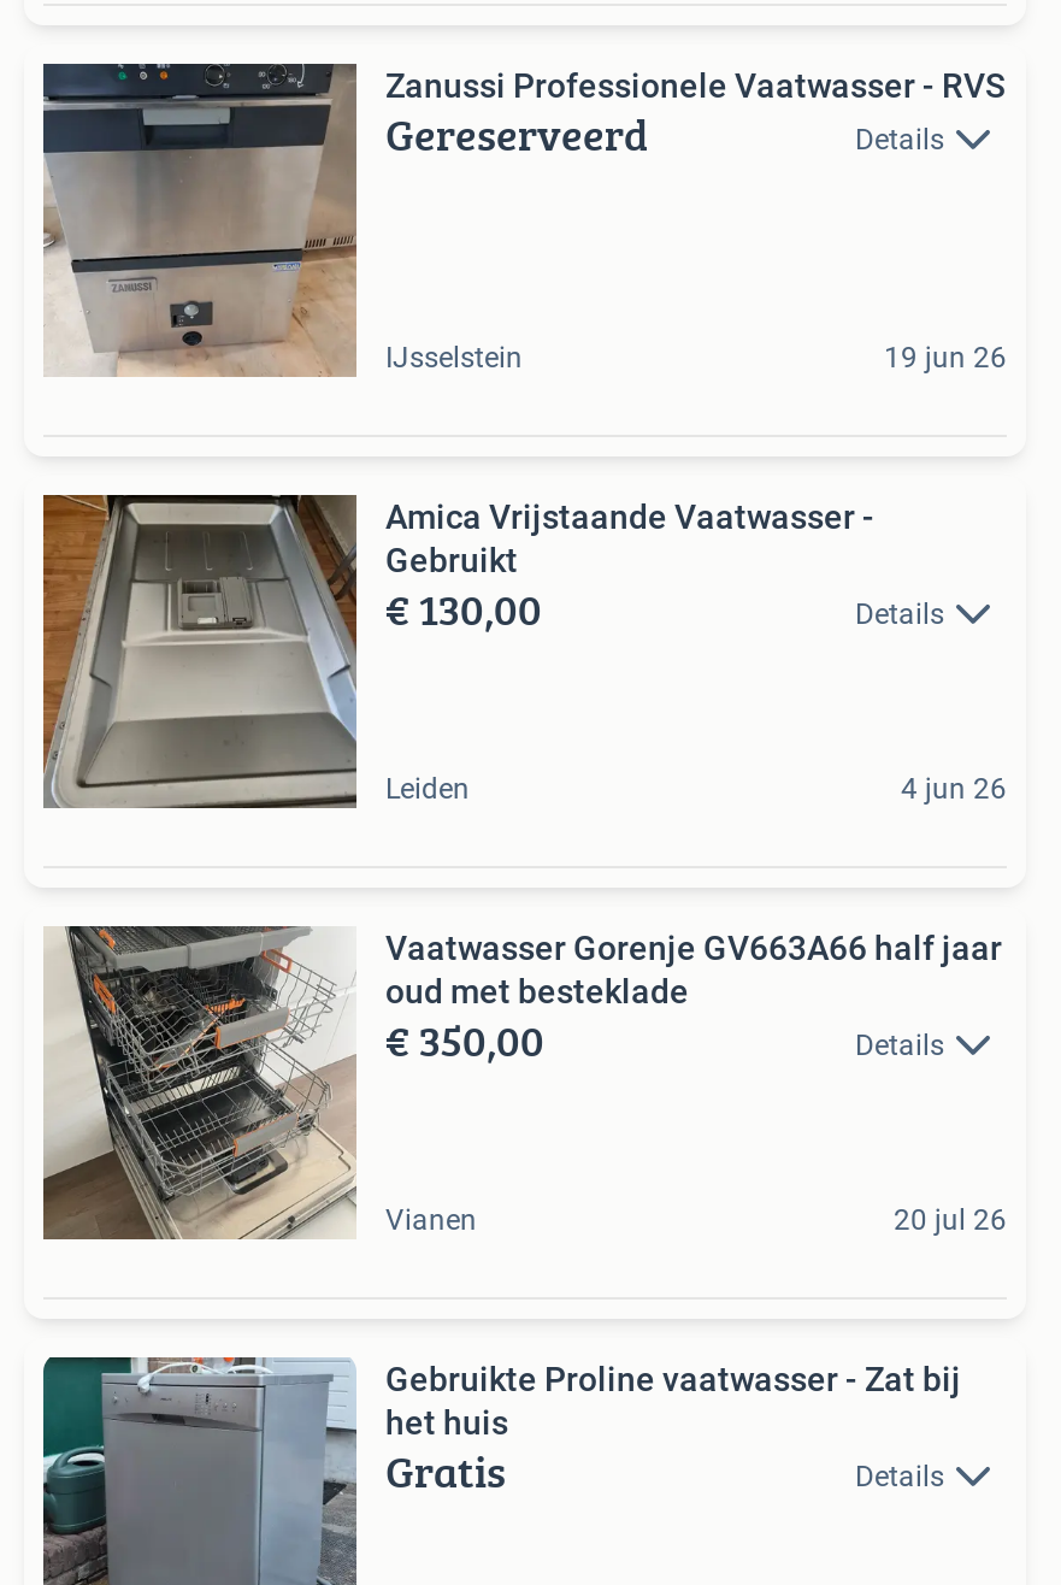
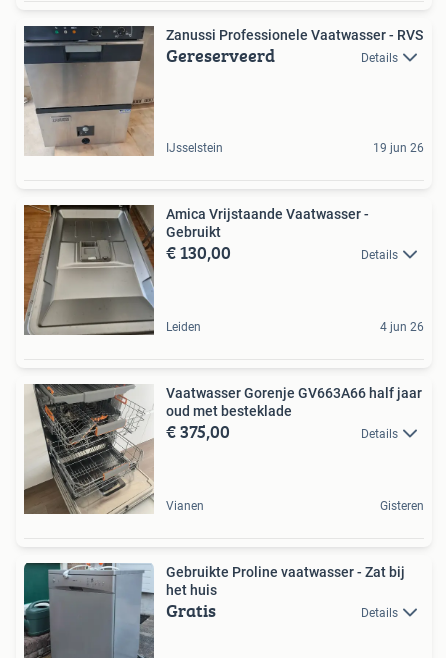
- € 350,00
+ € 375,00

- 20 jul 26
+ Gisteren
